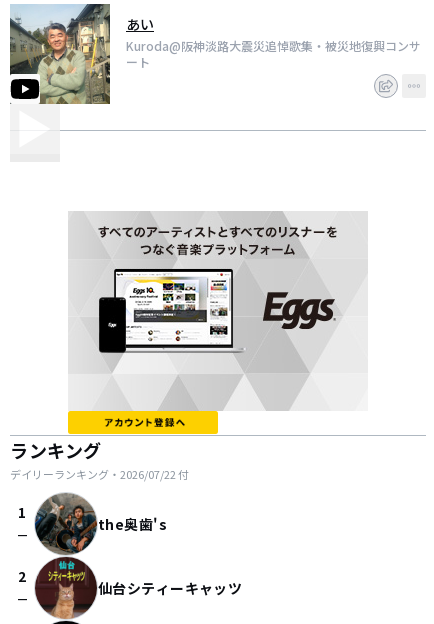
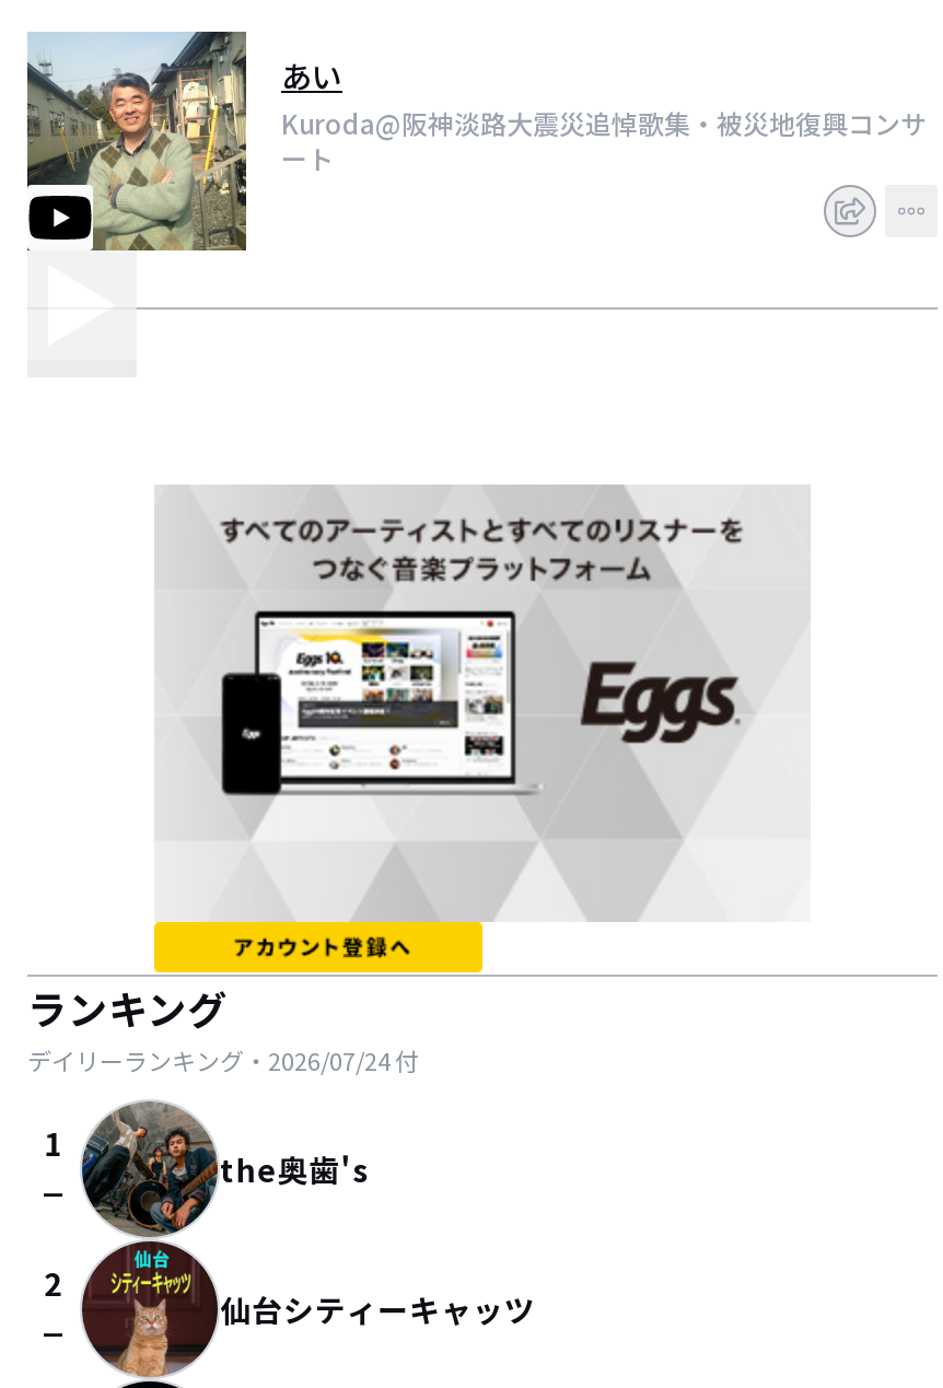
- デイリーランキング・2026/07/22付
+ デイリーランキング・2026/07/24付
